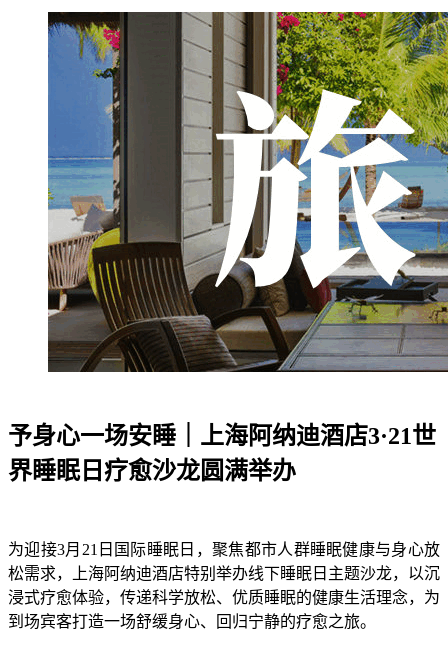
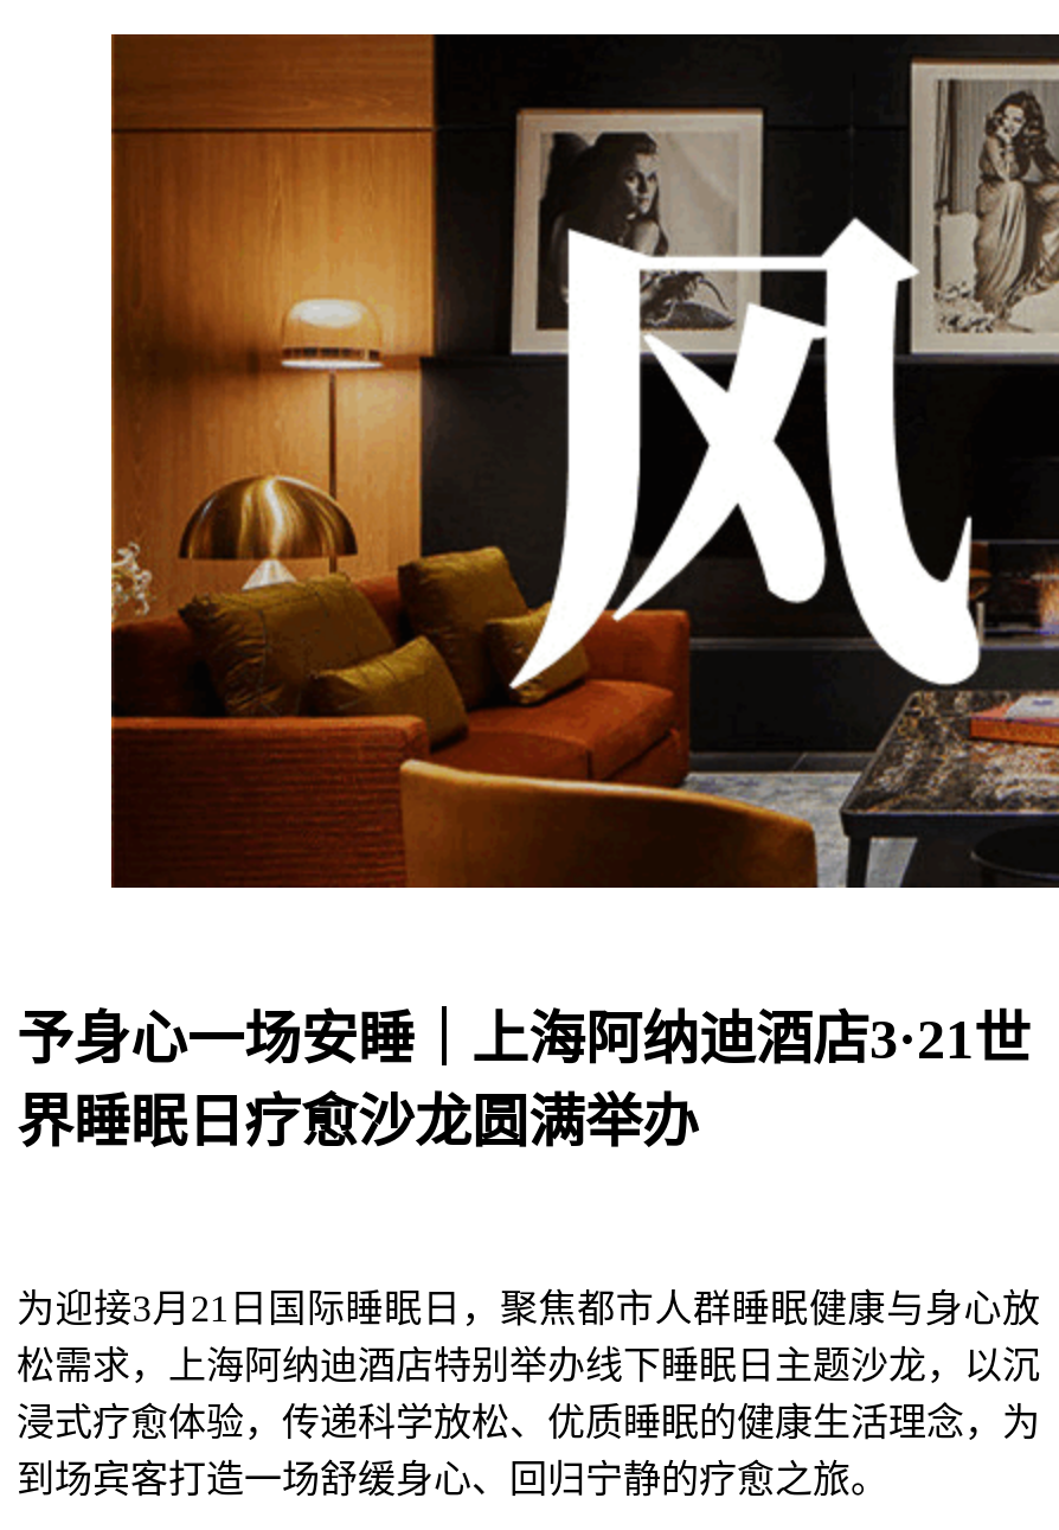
- [image]
+ [image]
